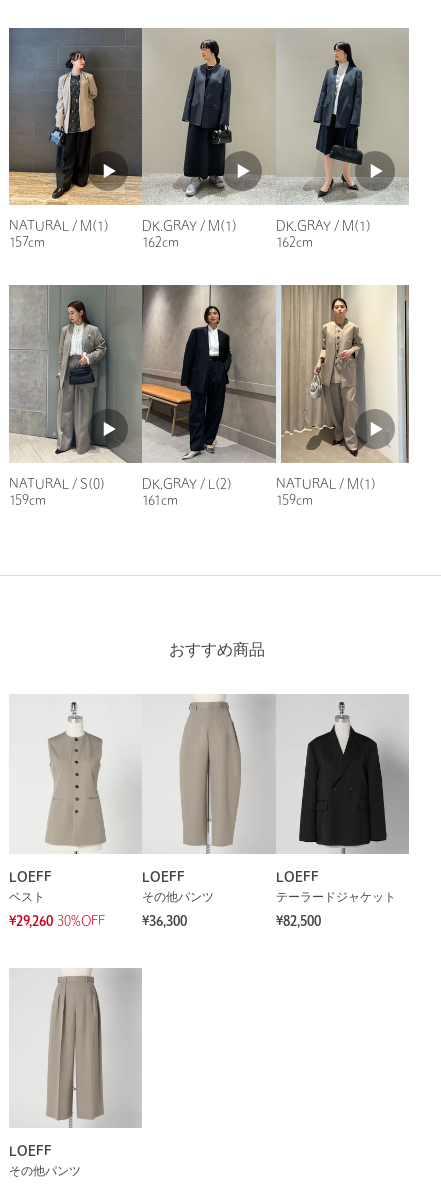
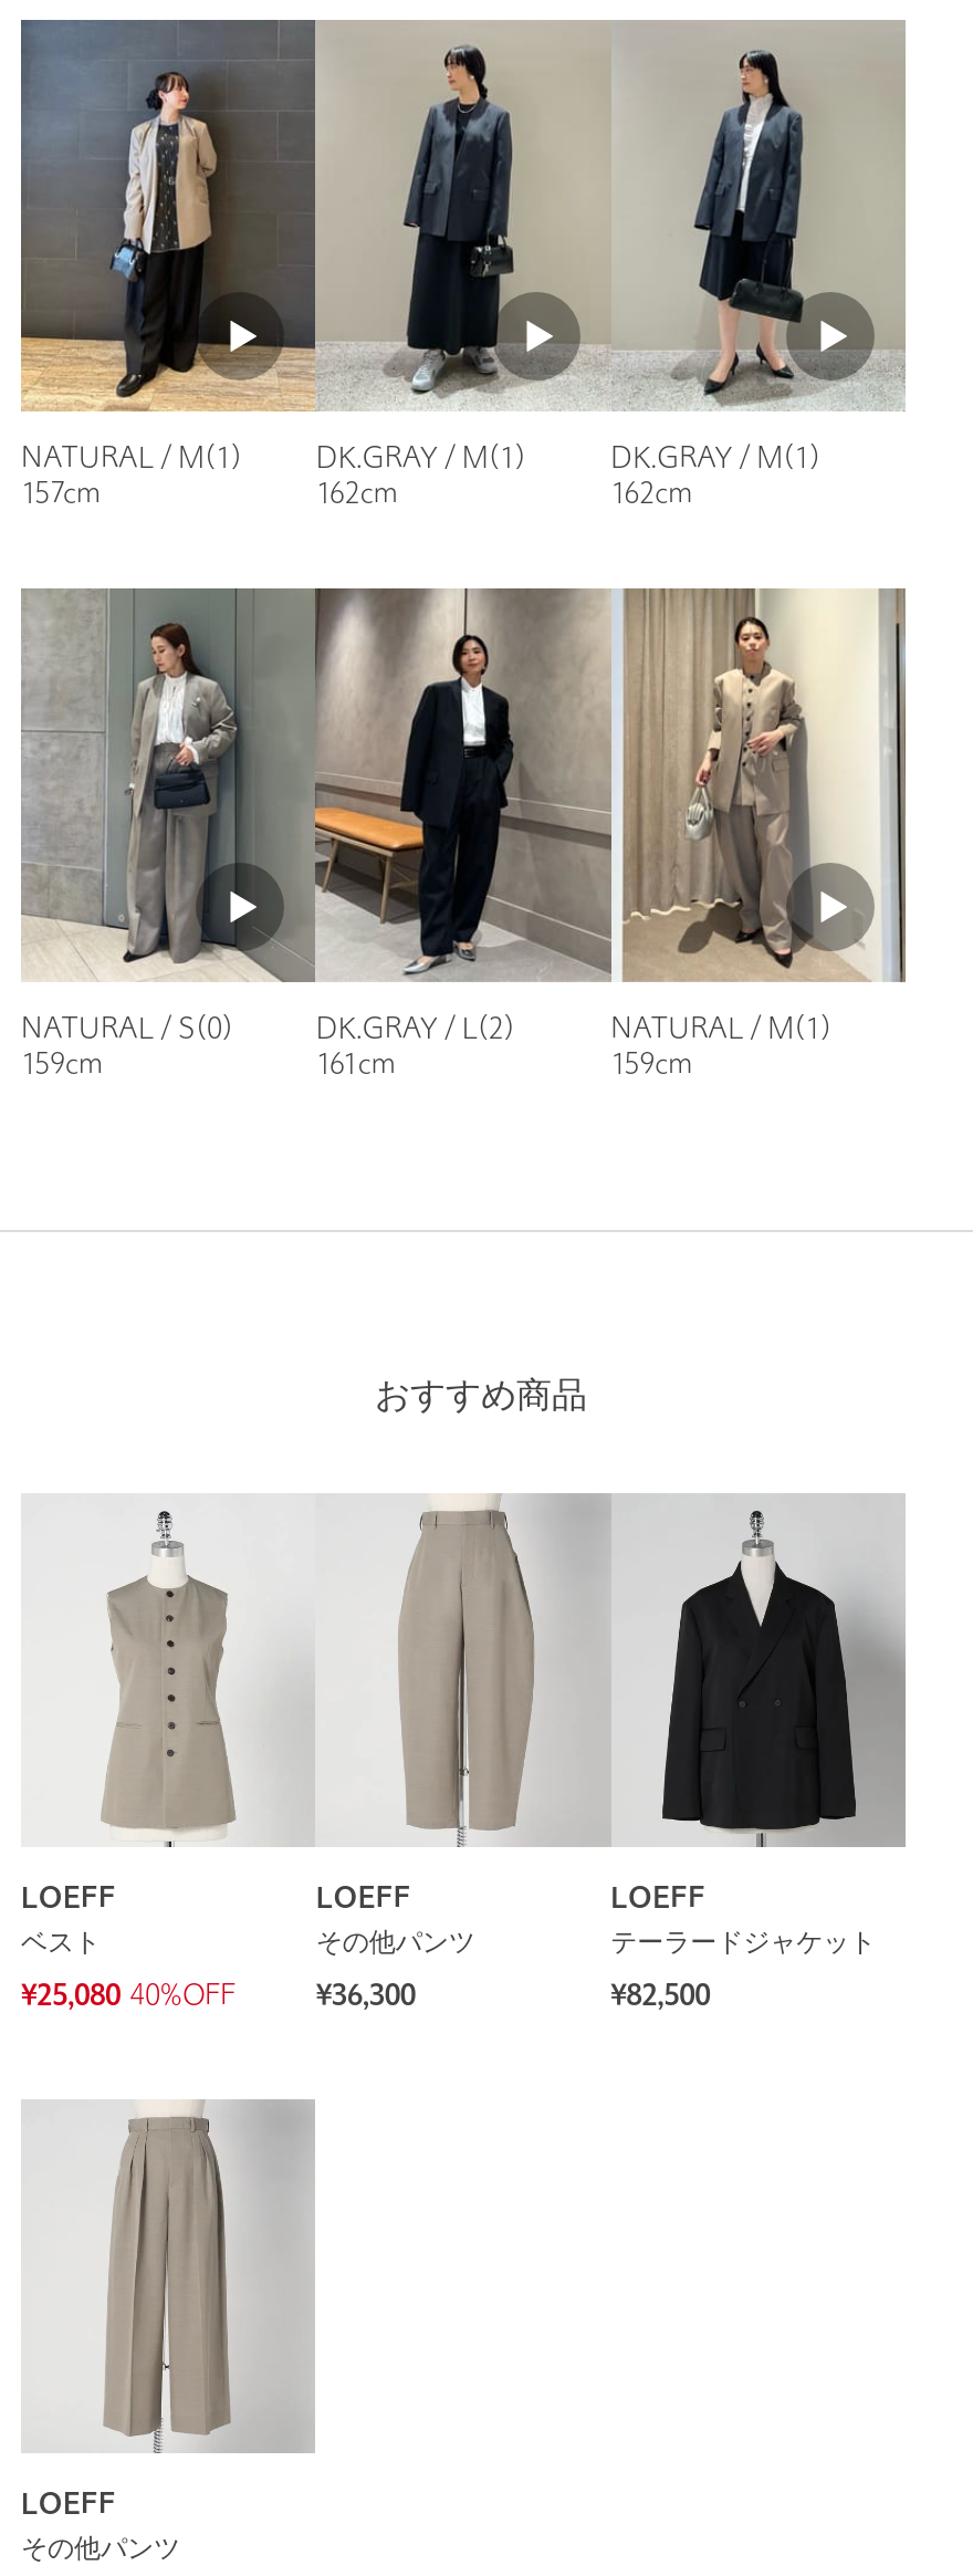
- ¥29,260 30%OFF
+ ¥25,080 40%OFF
